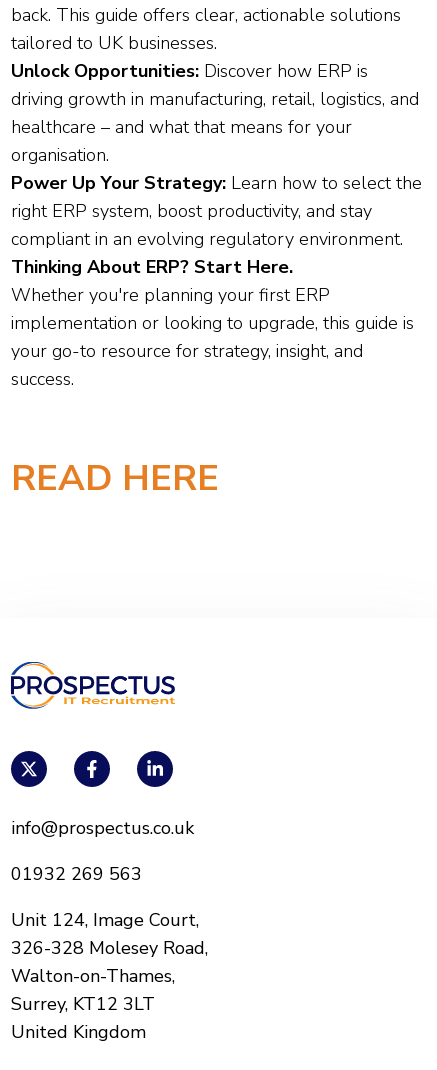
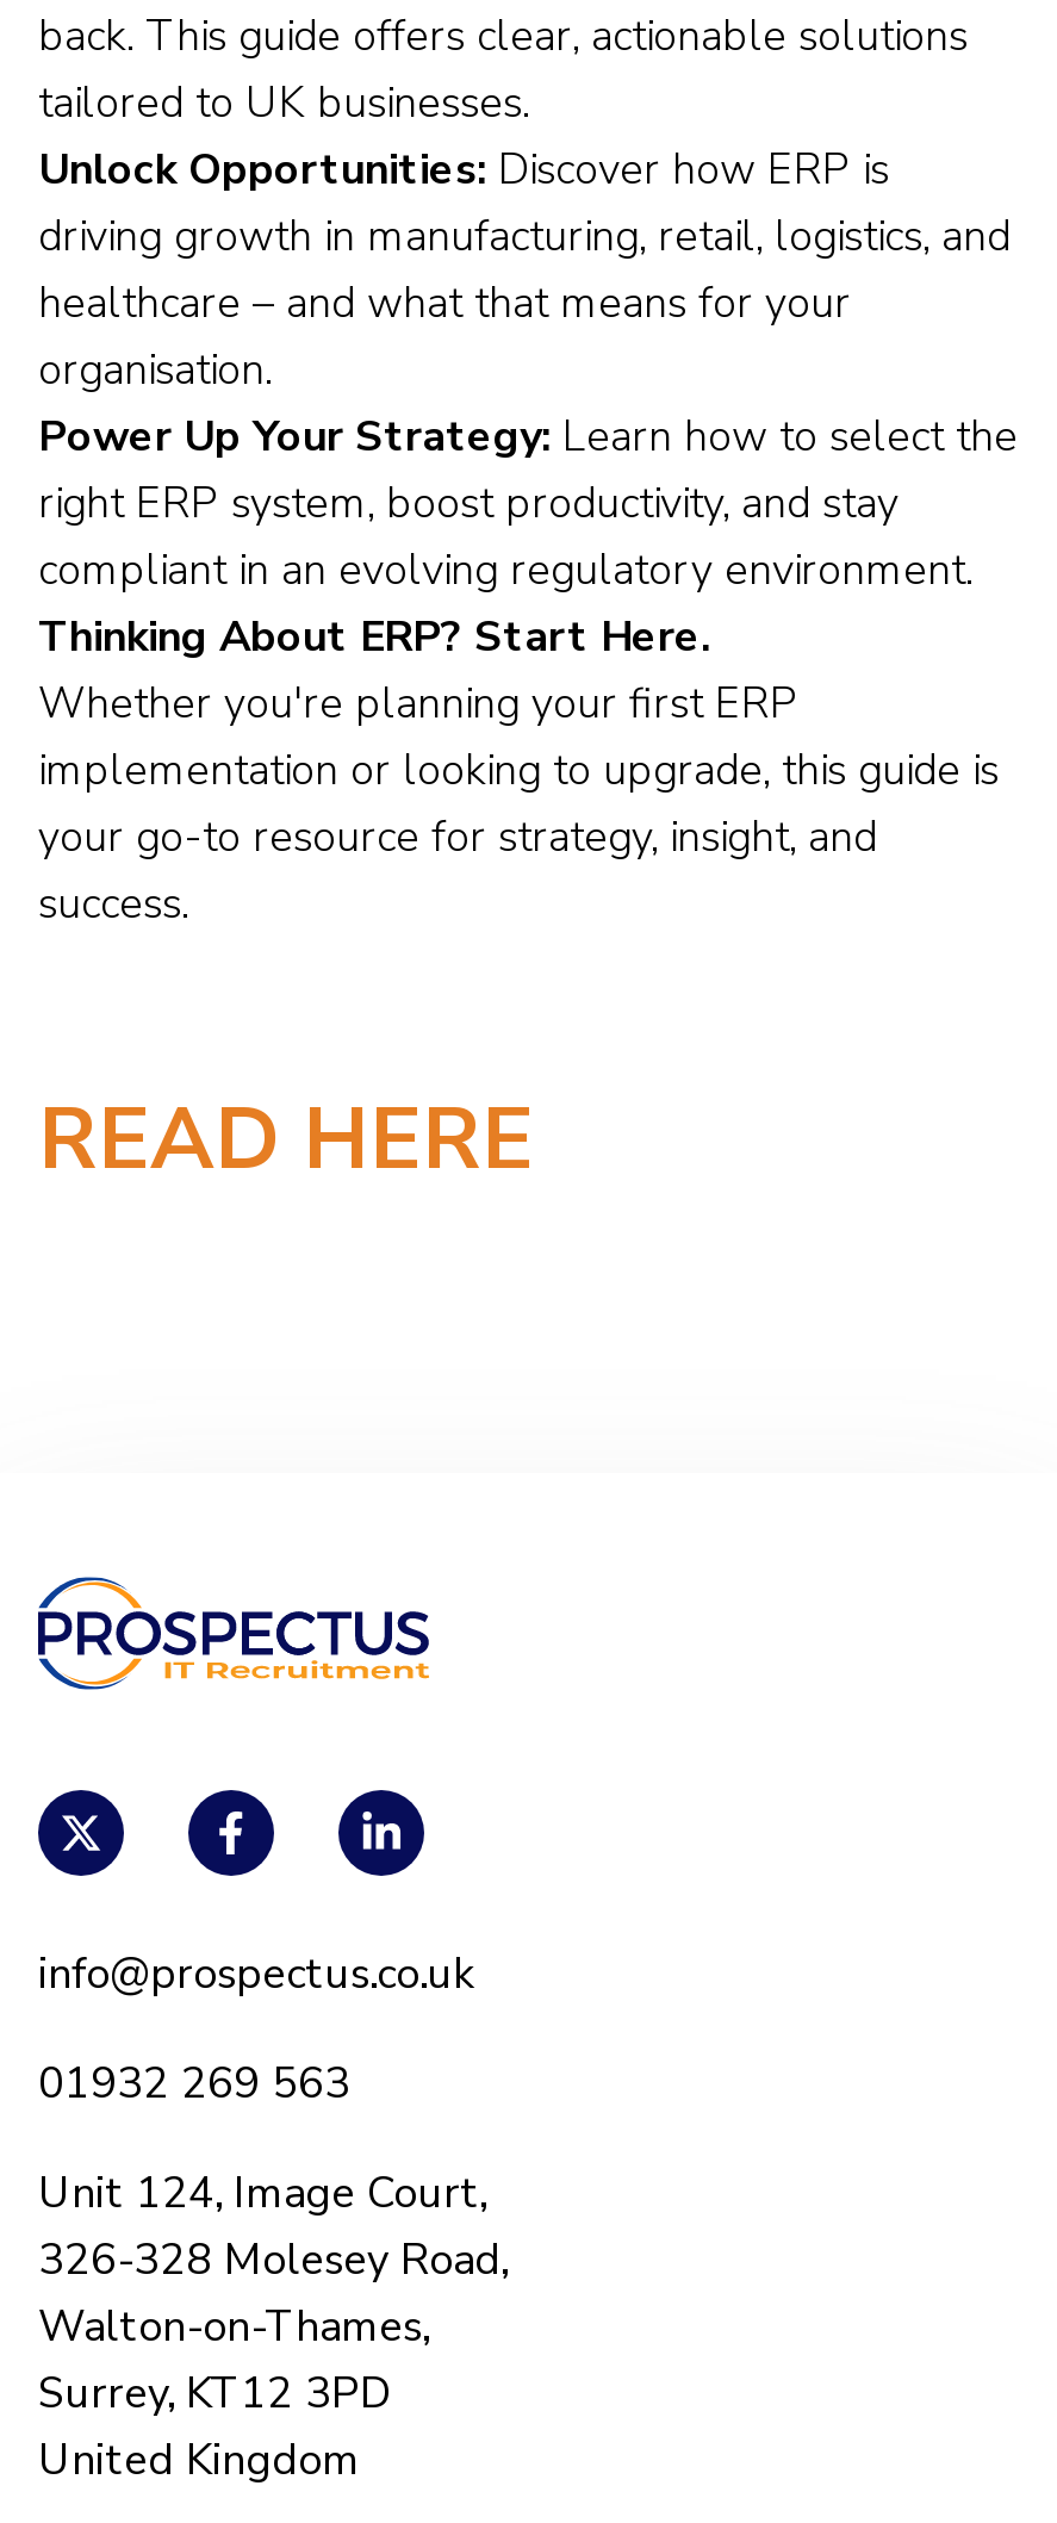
- Surrey, KT12 3LT
+ Surrey, KT12 3PD
